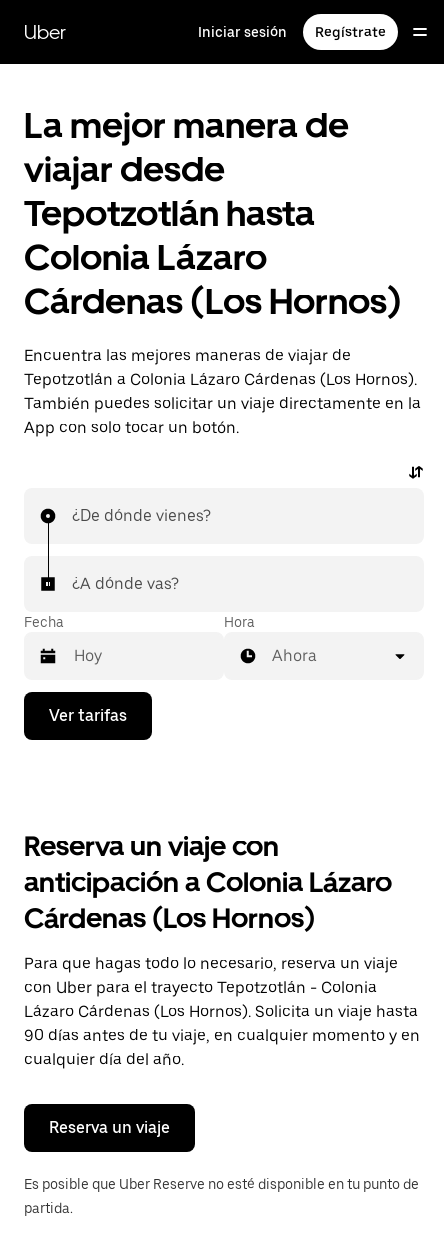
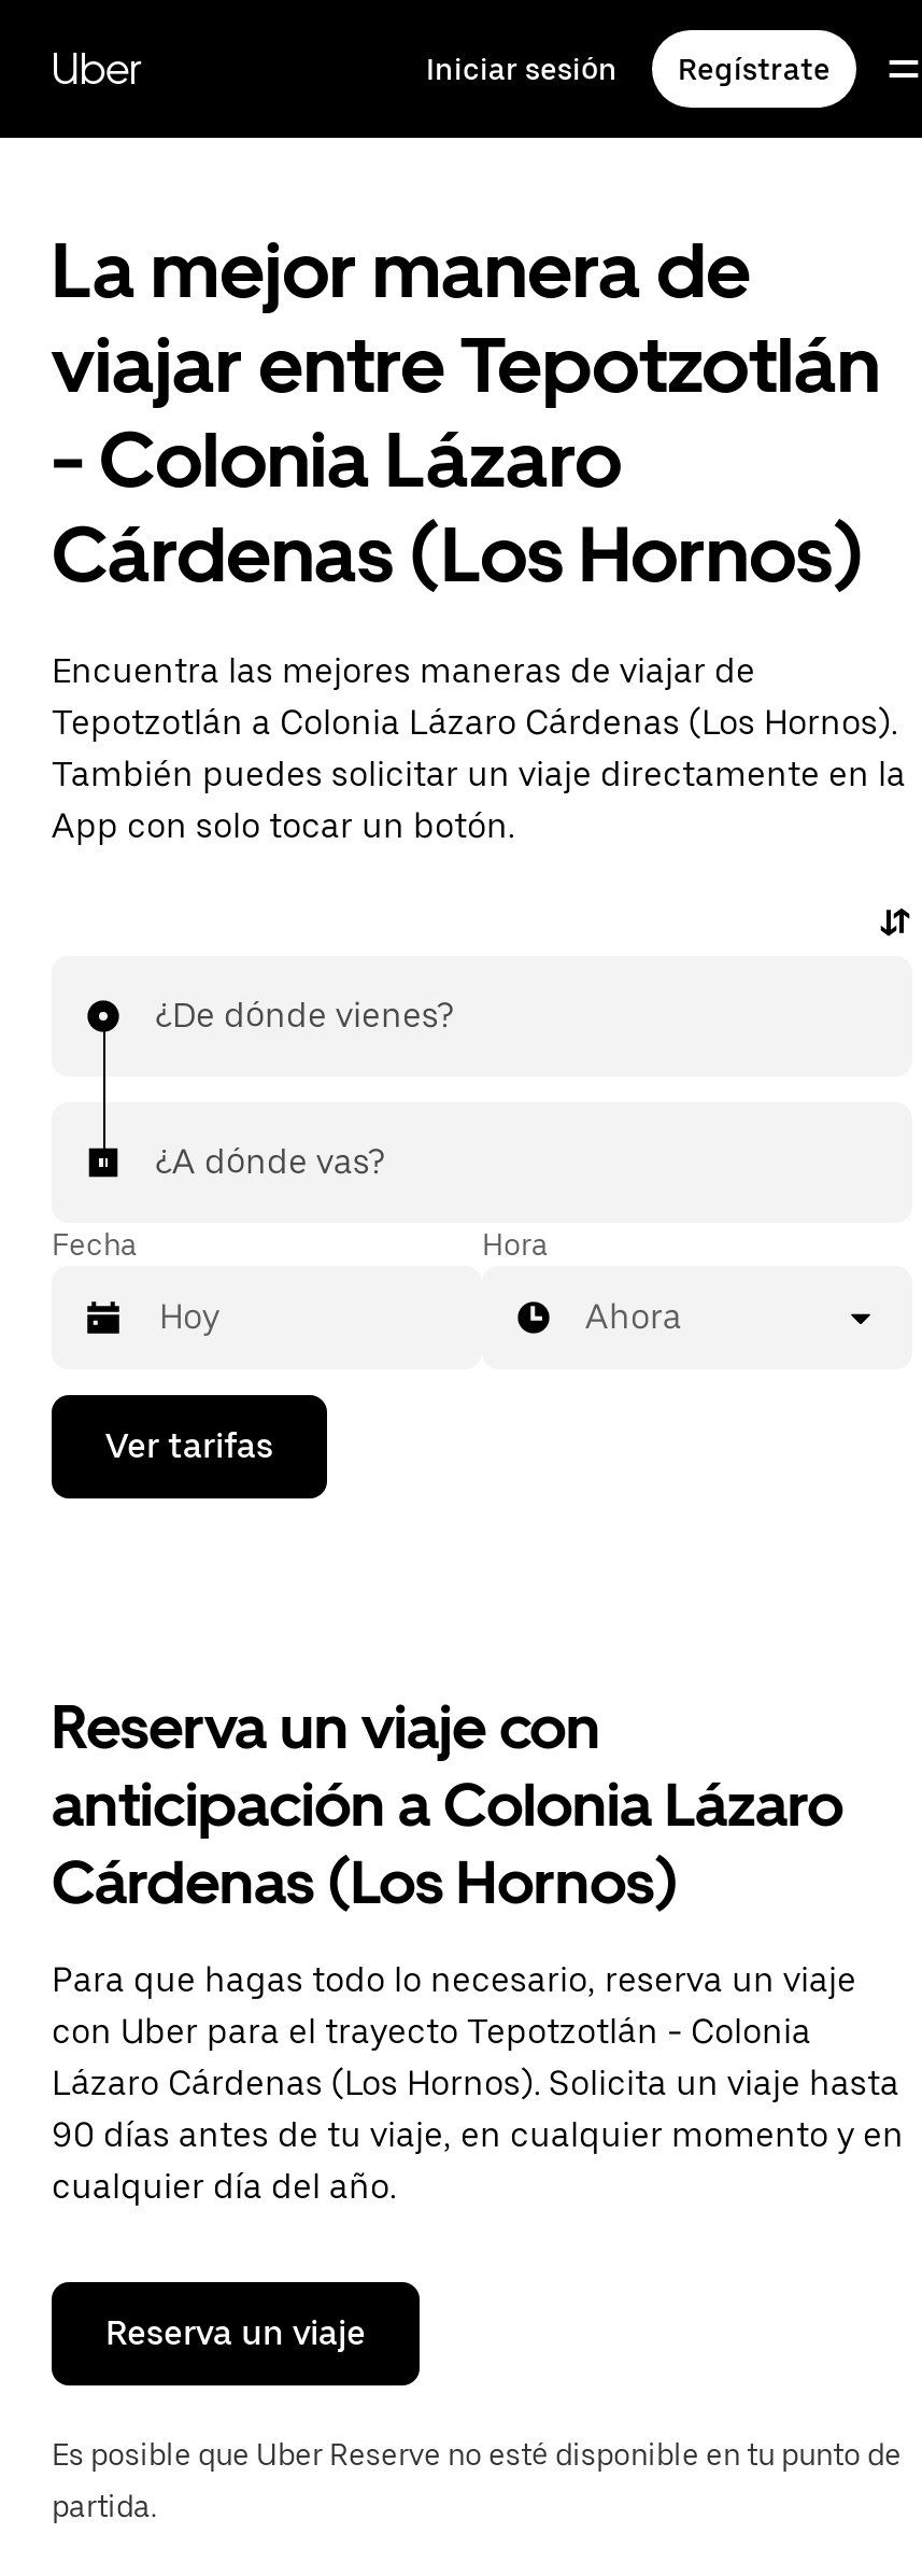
- viajar desde
- Tepotzotlán hasta
- Colonia Lázaro
+ viajar entre Tepotzotlán
+ - Colonia Lázaro
